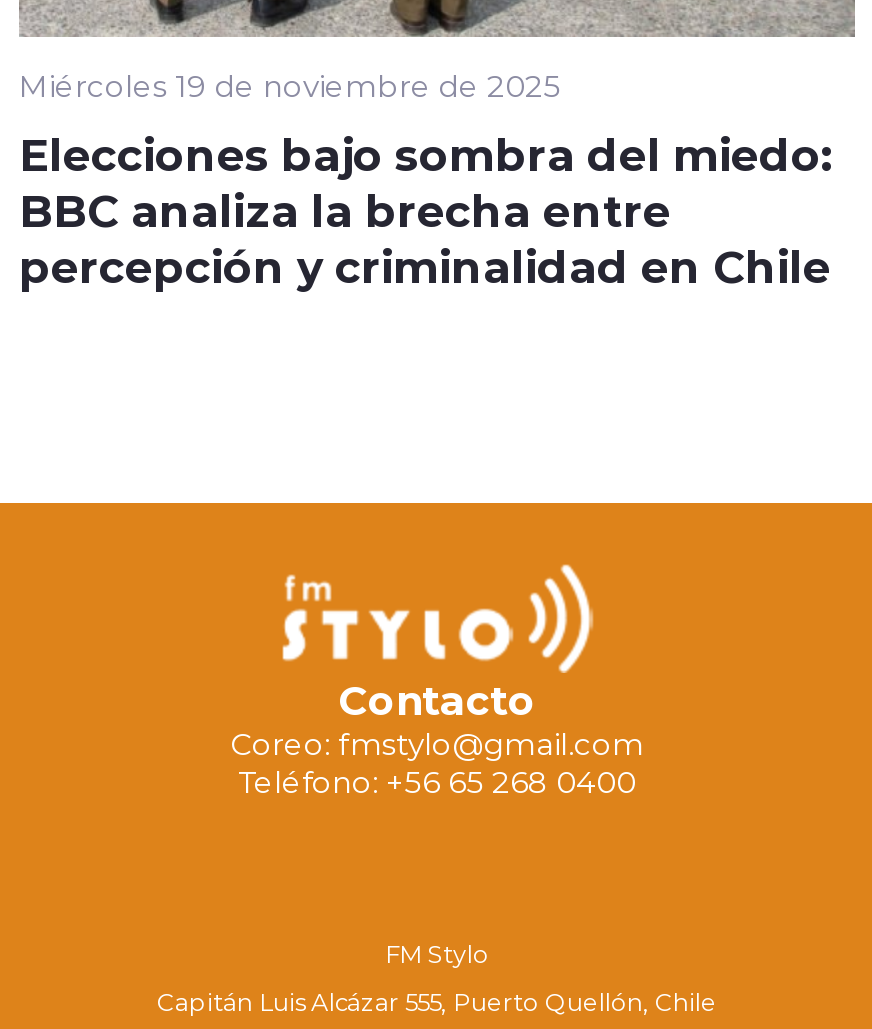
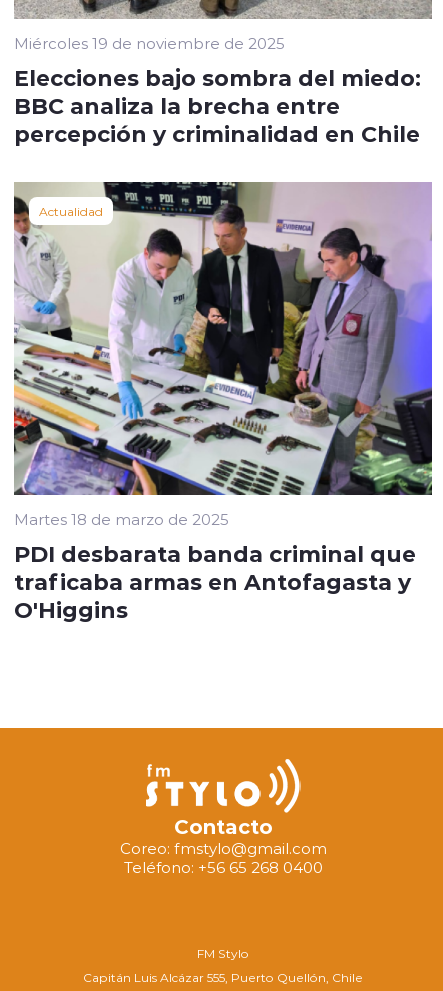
+ [image]
+ Actualidad

+ Martes 18 de marzo de 2025
+ PDI desbarata banda criminal que
+ traficaba armas en Antofagasta y
+ O'Higgins
